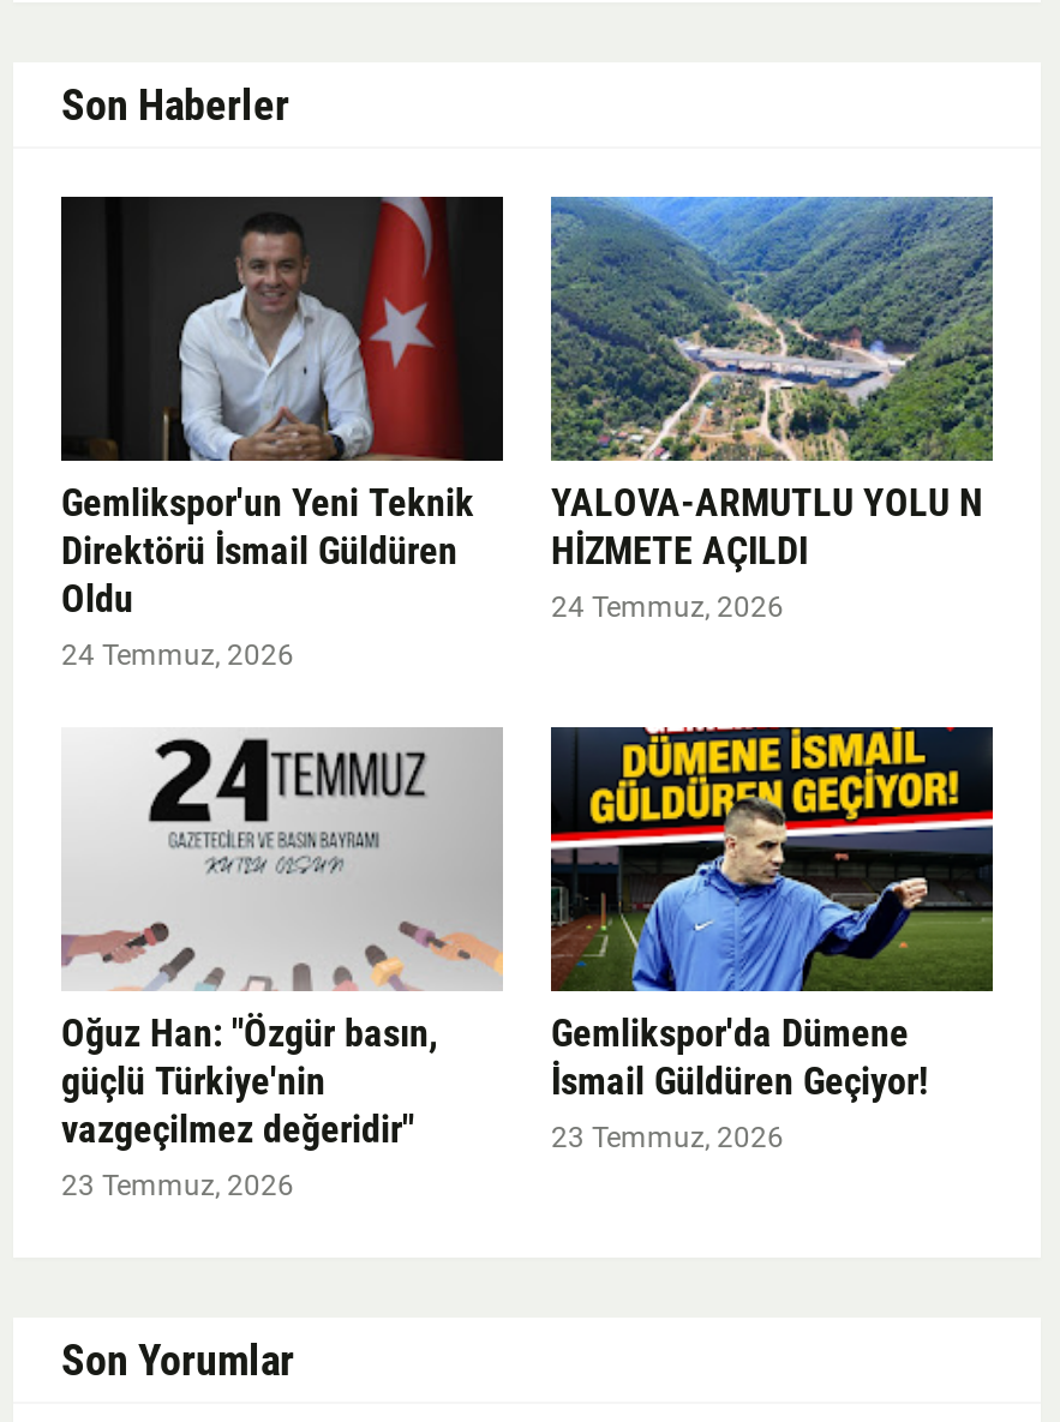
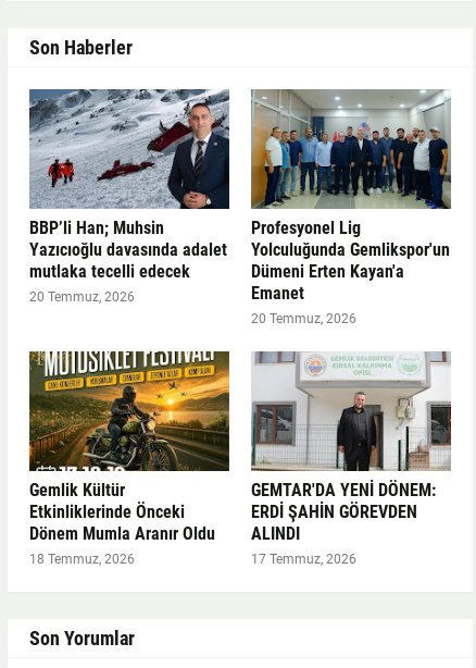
- [image]
- Gemlikspor'un Yeni Teknik
- Direktörü İsmail Güldüren
- Oldu
- 24 Temmuz, 2026
+ [image]
+ BBP’li Han; Muhsin
+ Yazıcıoğlu davasında adalet
+ mutlaka tecelli edecek
+ 20 Temmuz, 2026

- [image]
- YALOVA-ARMUTLU YOLU N
- HİZMETE AÇILDI
- 24 Temmuz, 2026
+ [image]
+ Profesyonel Lig
+ Yolculuğunda Gemlikspor'un
+ Dümeni Erten Kayan'a
+ Emanet
+ 20 Temmuz, 2026

- [image]
- Oğuz Han: "Özgür basın,
- güçlü Türkiye'nin
- vazgeçilmez değeridir"
- 23 Temmuz, 2026
+ [image]
+ Gemlik Kültür
+ Etkinliklerinde Önceki
+ Dönem Mumla Aranır Oldu
+ 18 Temmuz, 2026

- [image]
- Gemlikspor'da Dümene
- İsmail Güldüren Geçiyor!
- 23 Temmuz, 2026
+ [image]
+ GEMTAR'DA YENİ DÖNEM:
+ ERDİ ŞAHİN GÖREVDEN
+ ALINDI
+ 17 Temmuz, 2026
